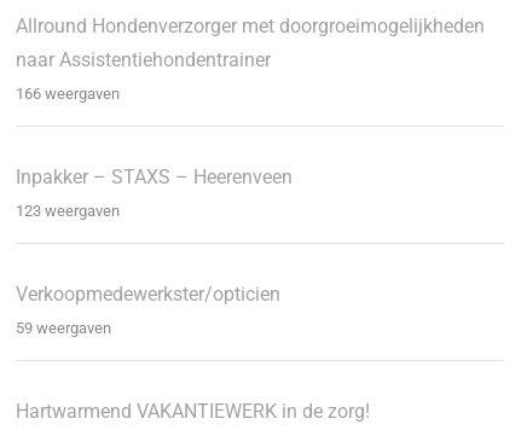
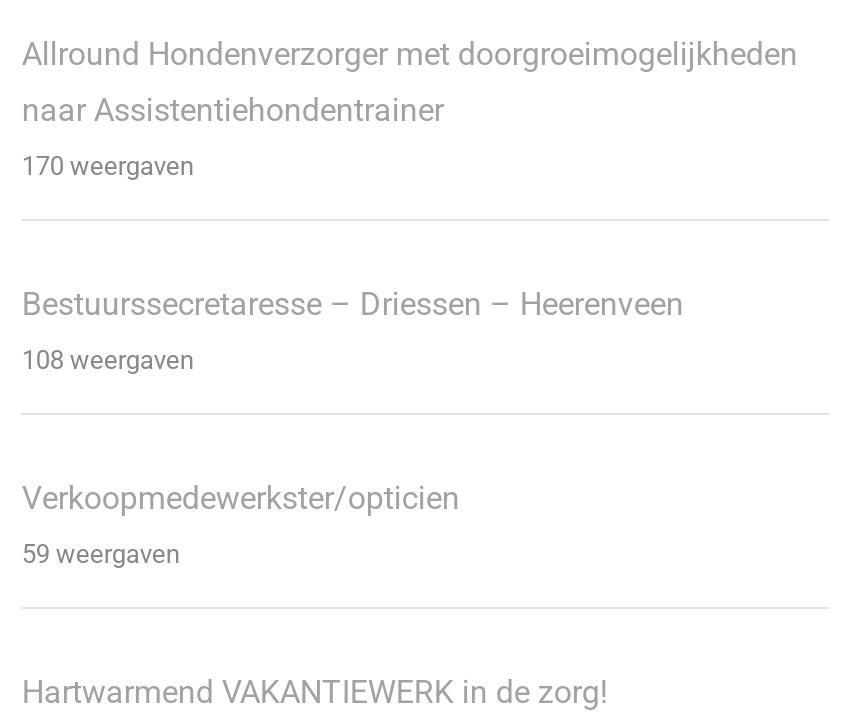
- 166 weergaven
+ 170 weergaven

- Inpakker – STAXS – Heerenveen
+ Bestuurssecretaresse – Driessen – Heerenveen

- 123 weergaven
+ 108 weergaven
